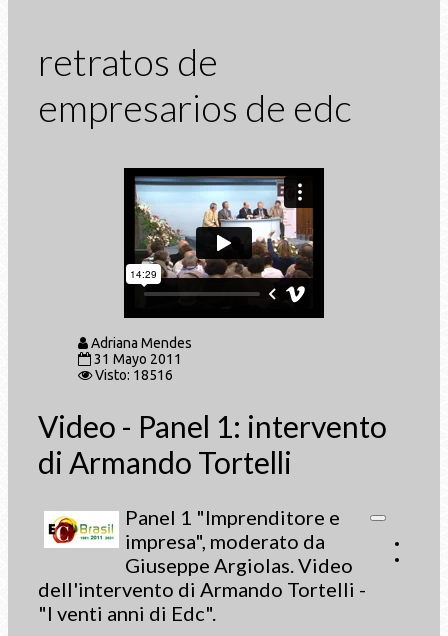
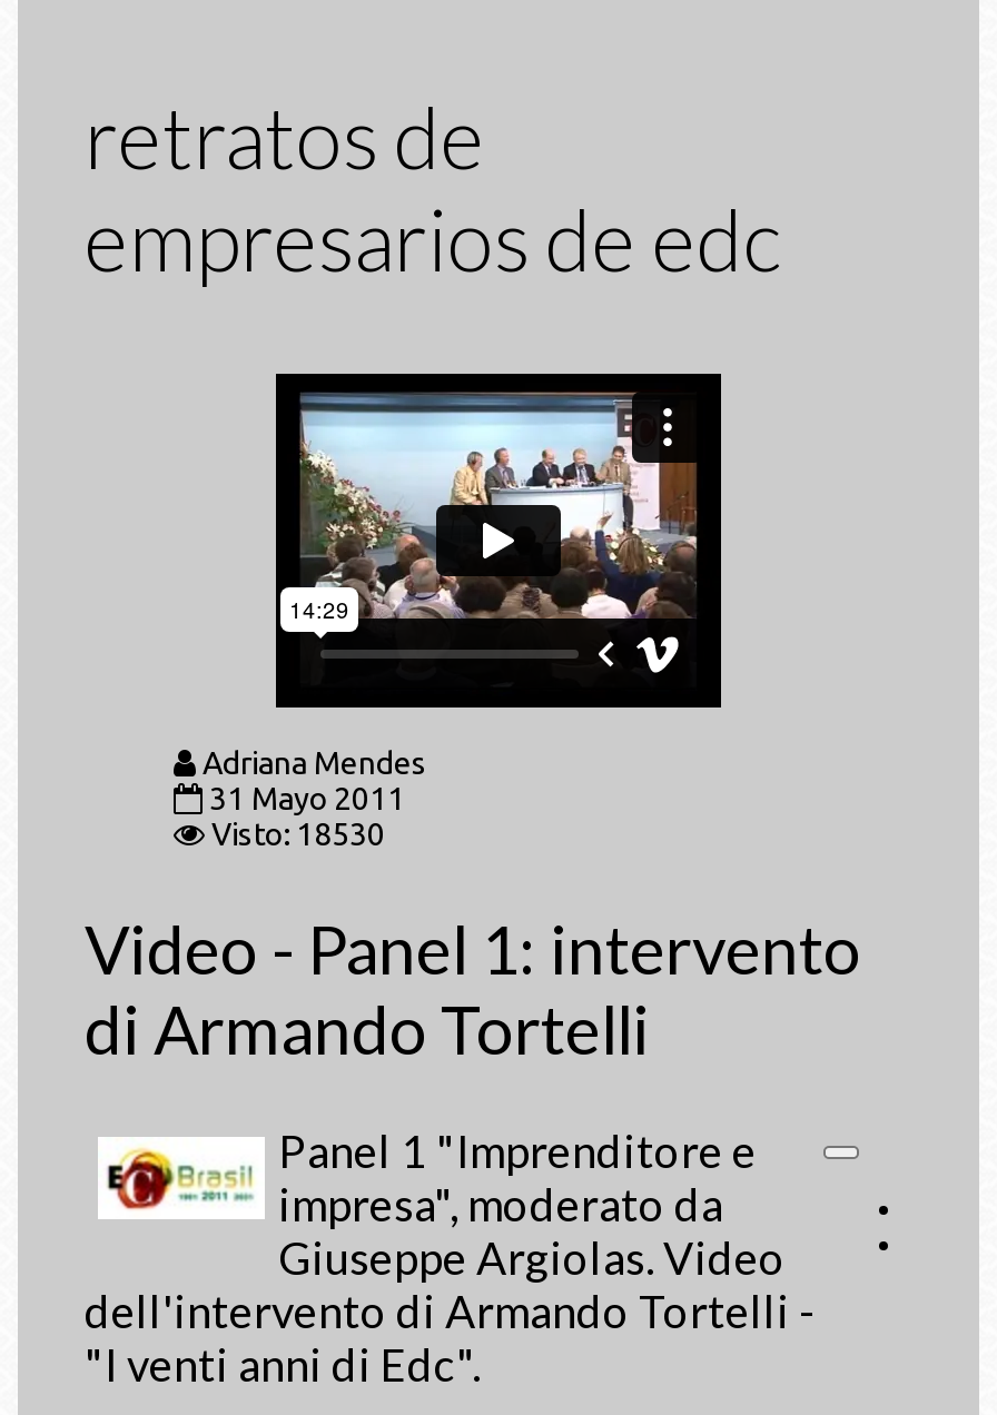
- Visto: 18516
+ Visto: 18530
